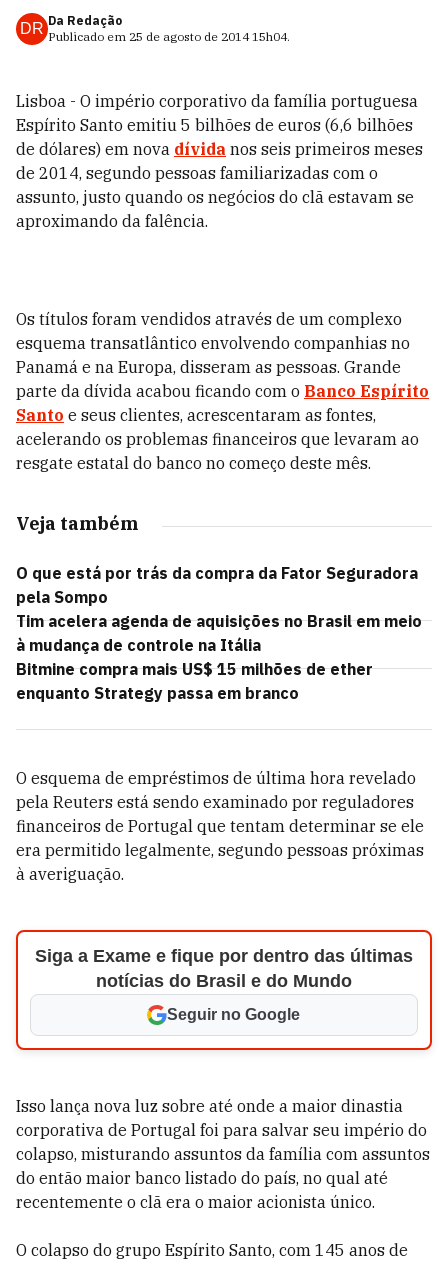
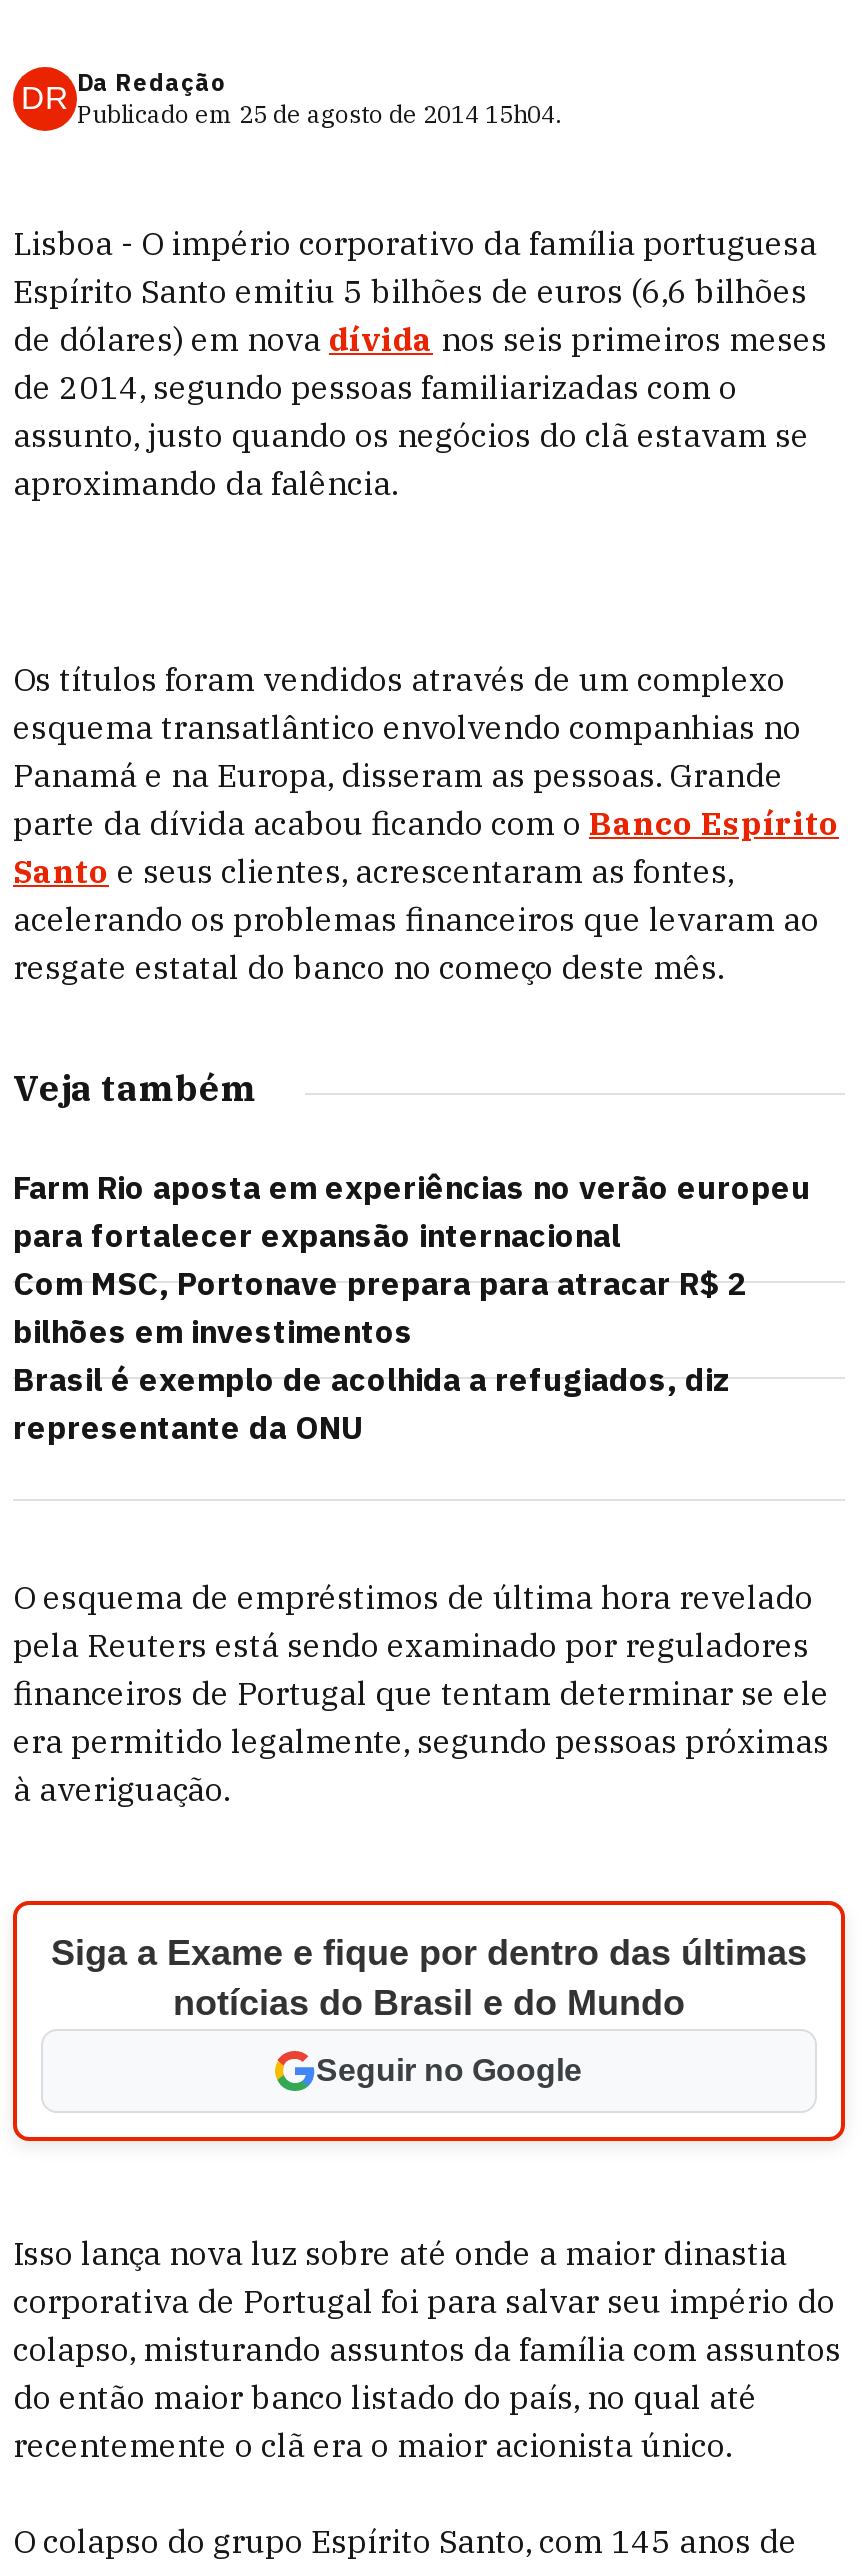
- O que está por trás da compra da Fator Seguradora
- pela Sompo
- Tim acelera agenda de aquisições no Brasil em meio
- à mudança de controle na Itália
- Bitmine compra mais US$ 15 milhões de ether
- enquanto Strategy passa em branco
+ Farm Rio aposta em experiências no verão europeu
+ para fortalecer expansão internacional
+ Com MSC, Portonave prepara para atracar R$ 2
+ bilhões em investimentos
+ Brasil é exemplo de acolhida a refugiados, diz
+ representante da ONU
